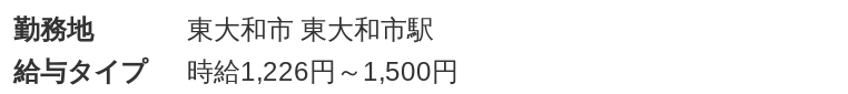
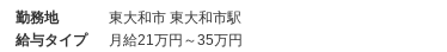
- 時給1,226円～1,500円
+ 月給21万円～35万円
